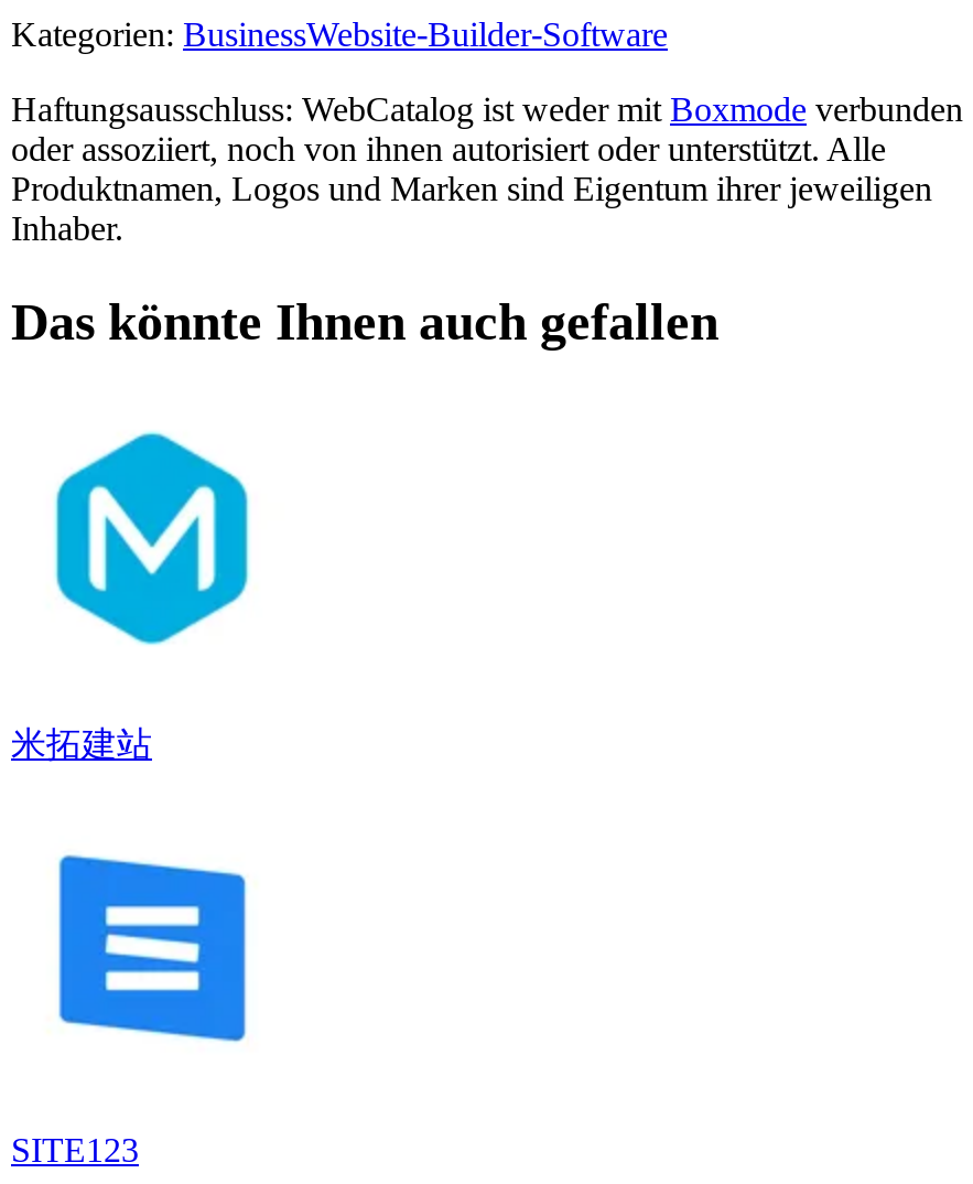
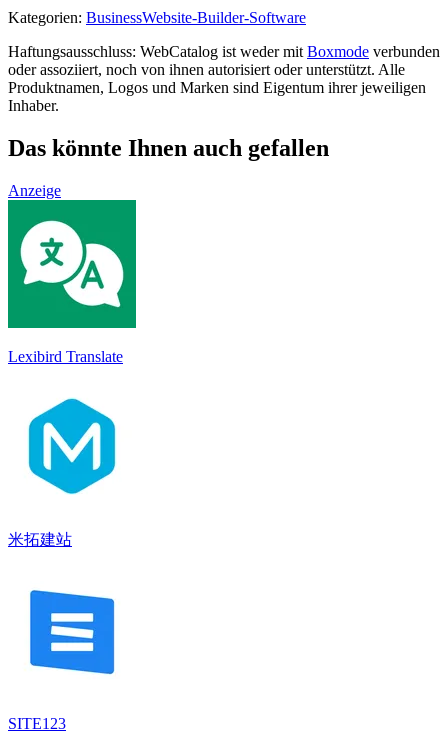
+ [image]
+ Lexibird Translate

+ Anzeige
